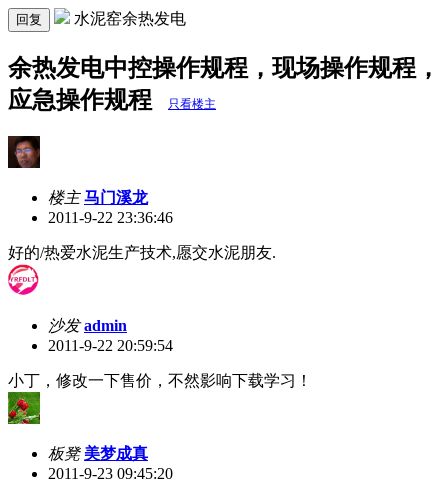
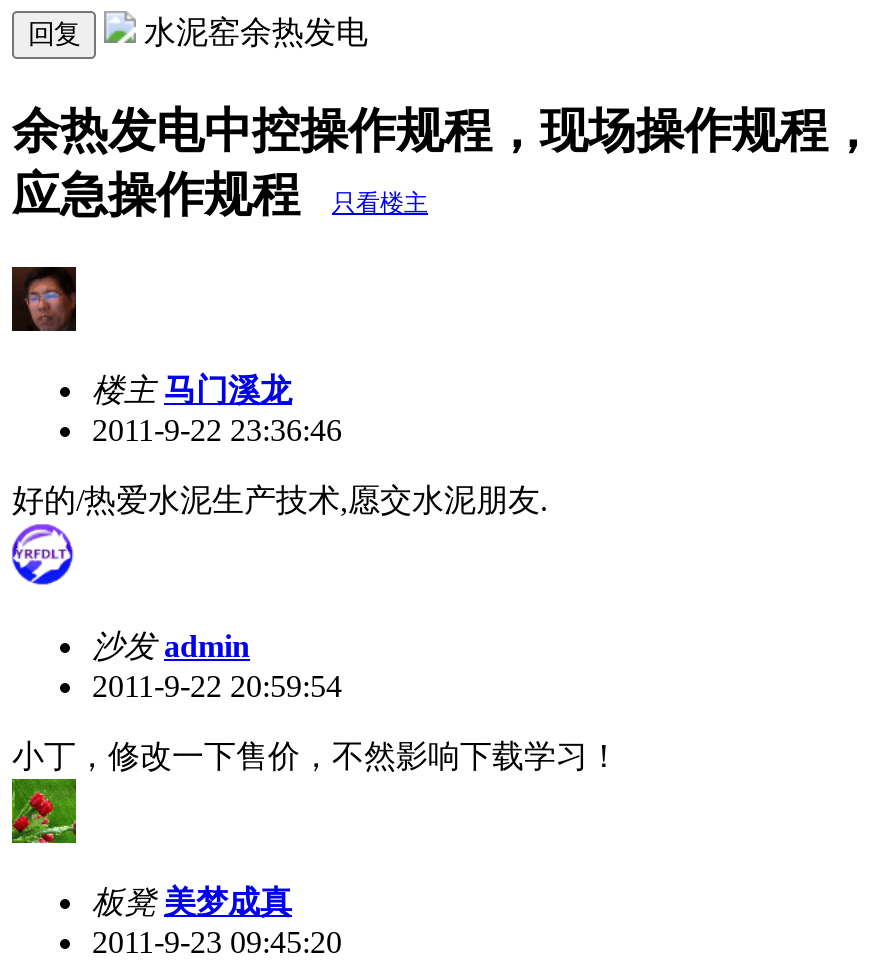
- [image]
+ [image]
